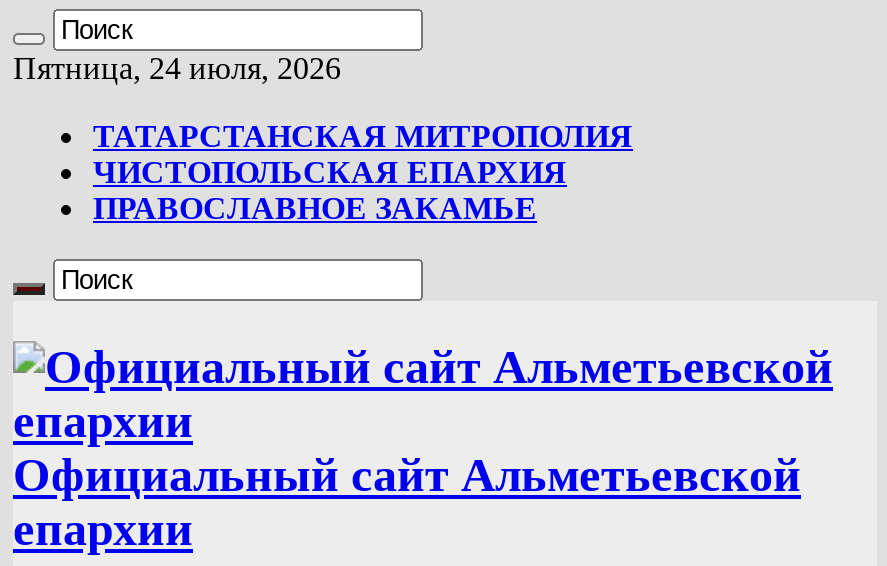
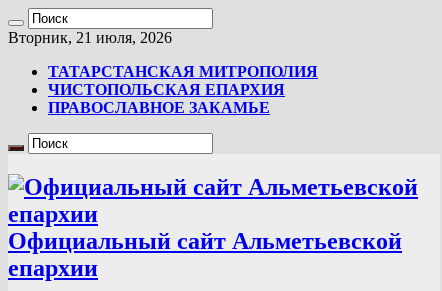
- Пятница, 24 июля, 2026
+ Вторник, 21 июля, 2026
